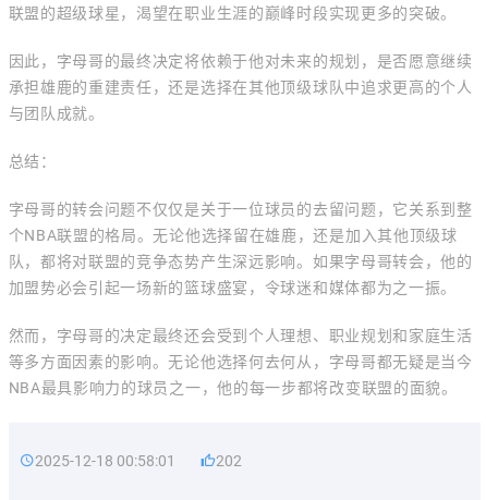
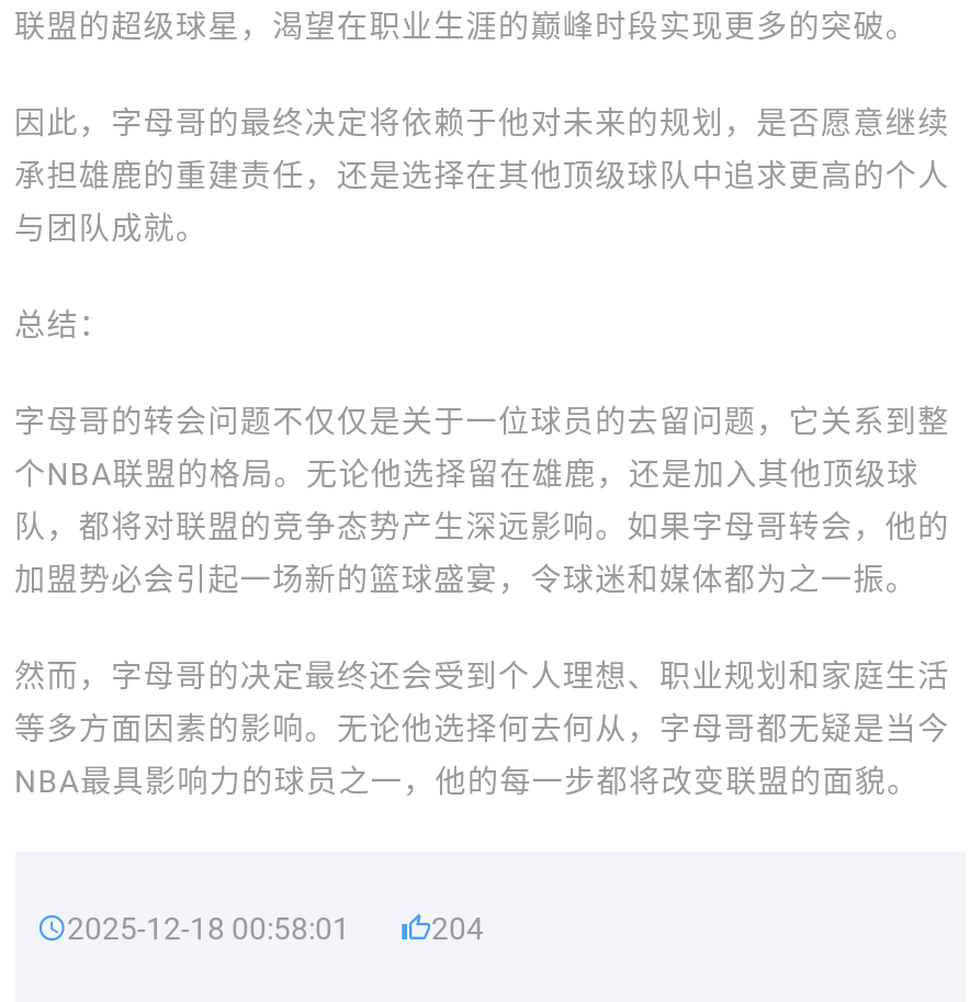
- 202
+ 204
